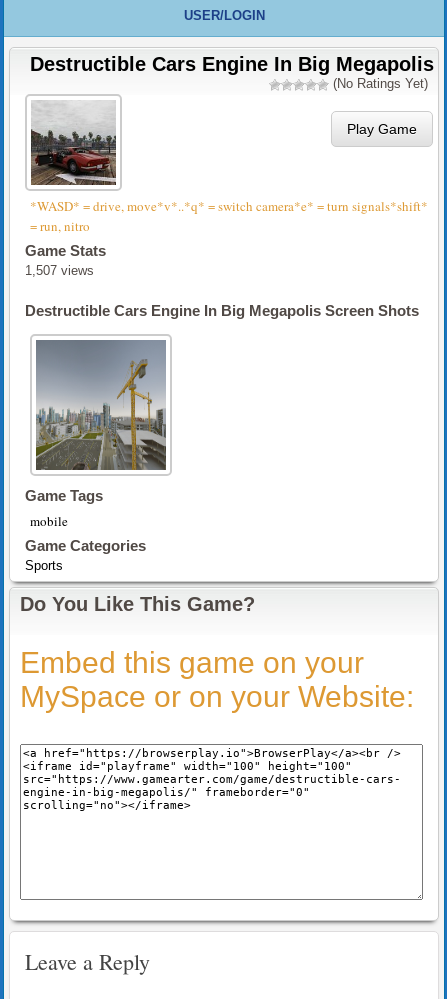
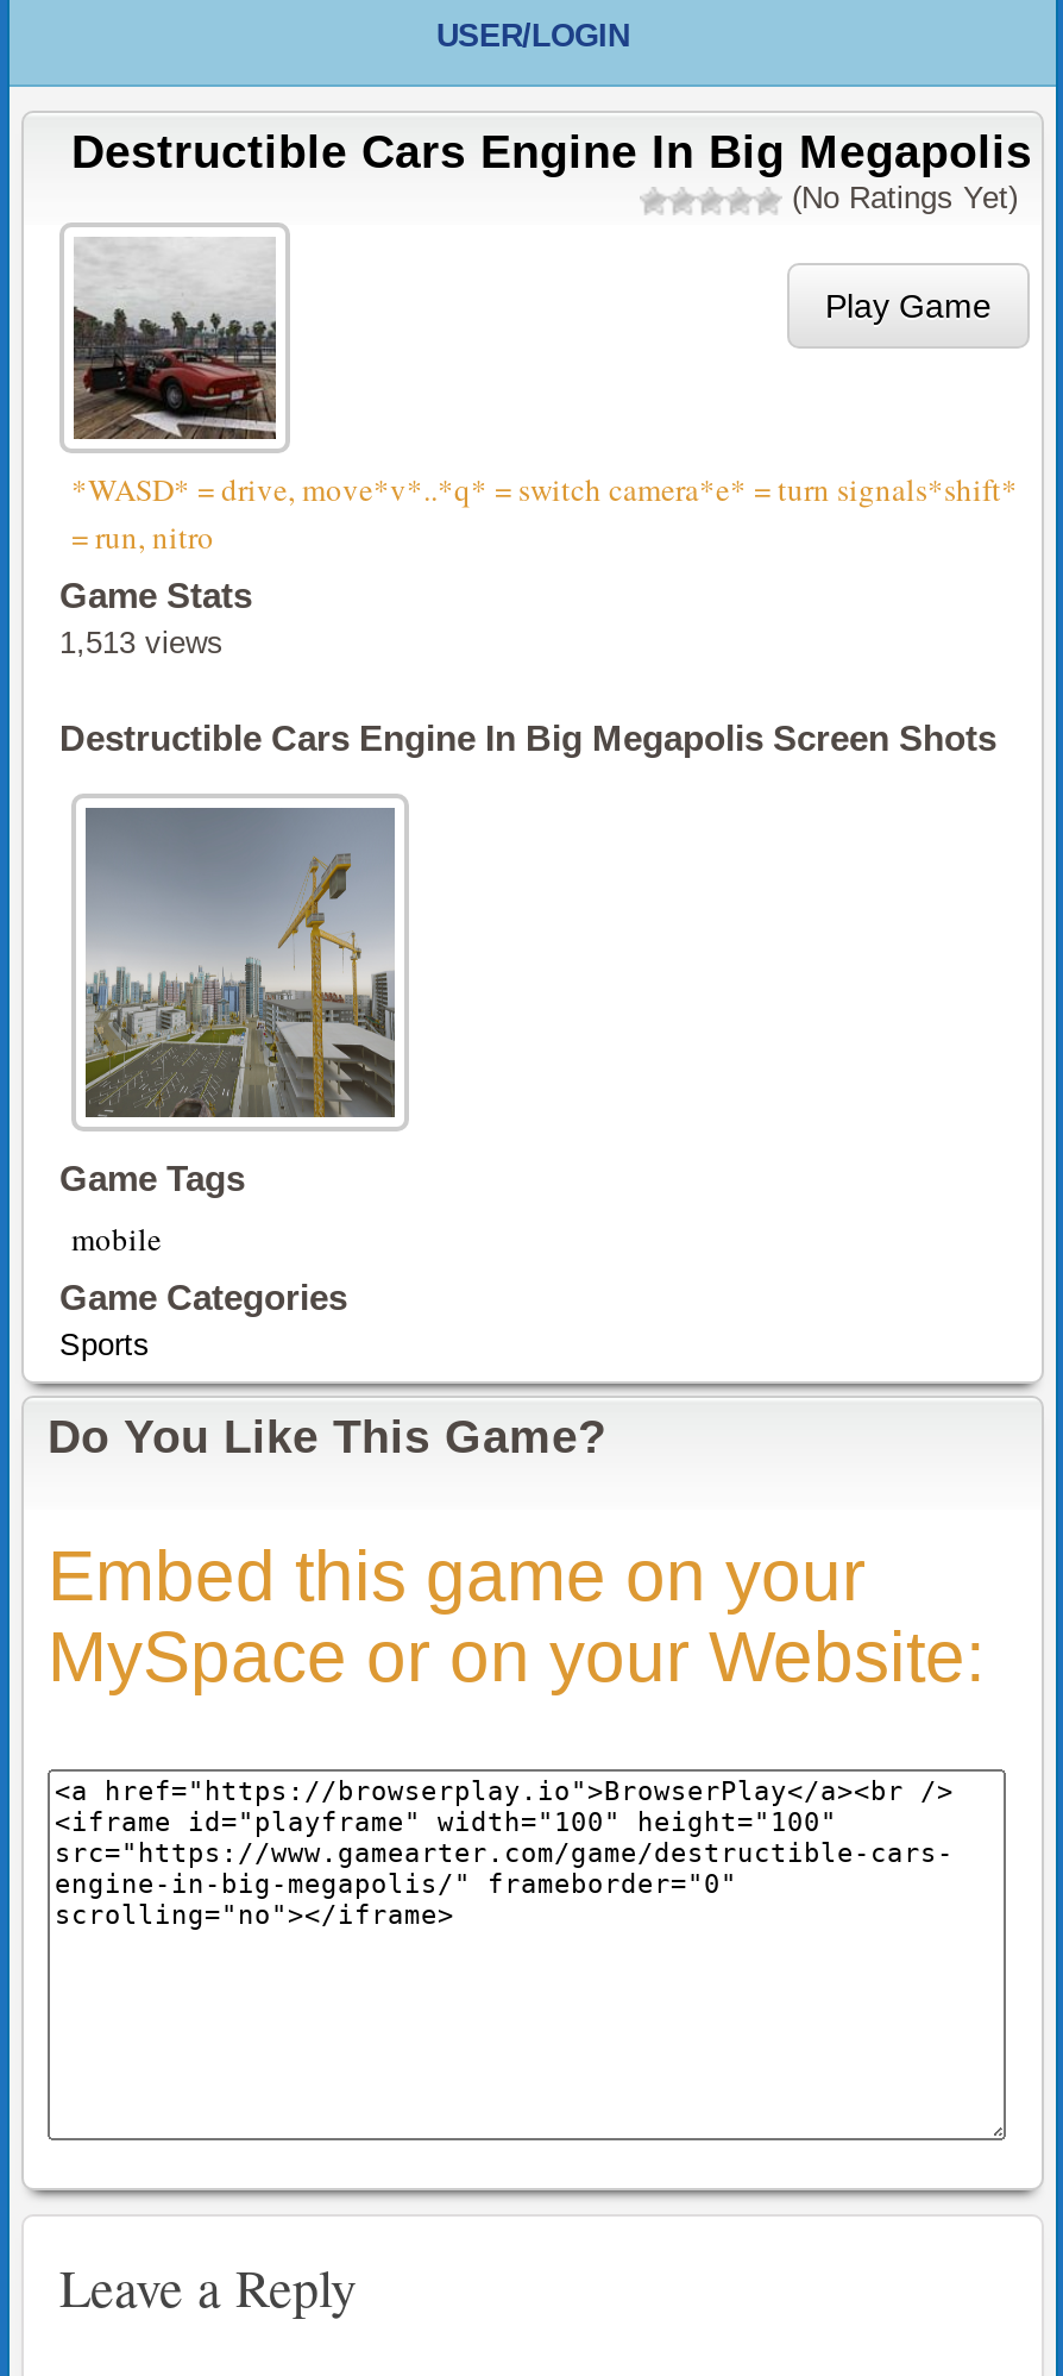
- 1,507 views
+ 1,513 views
